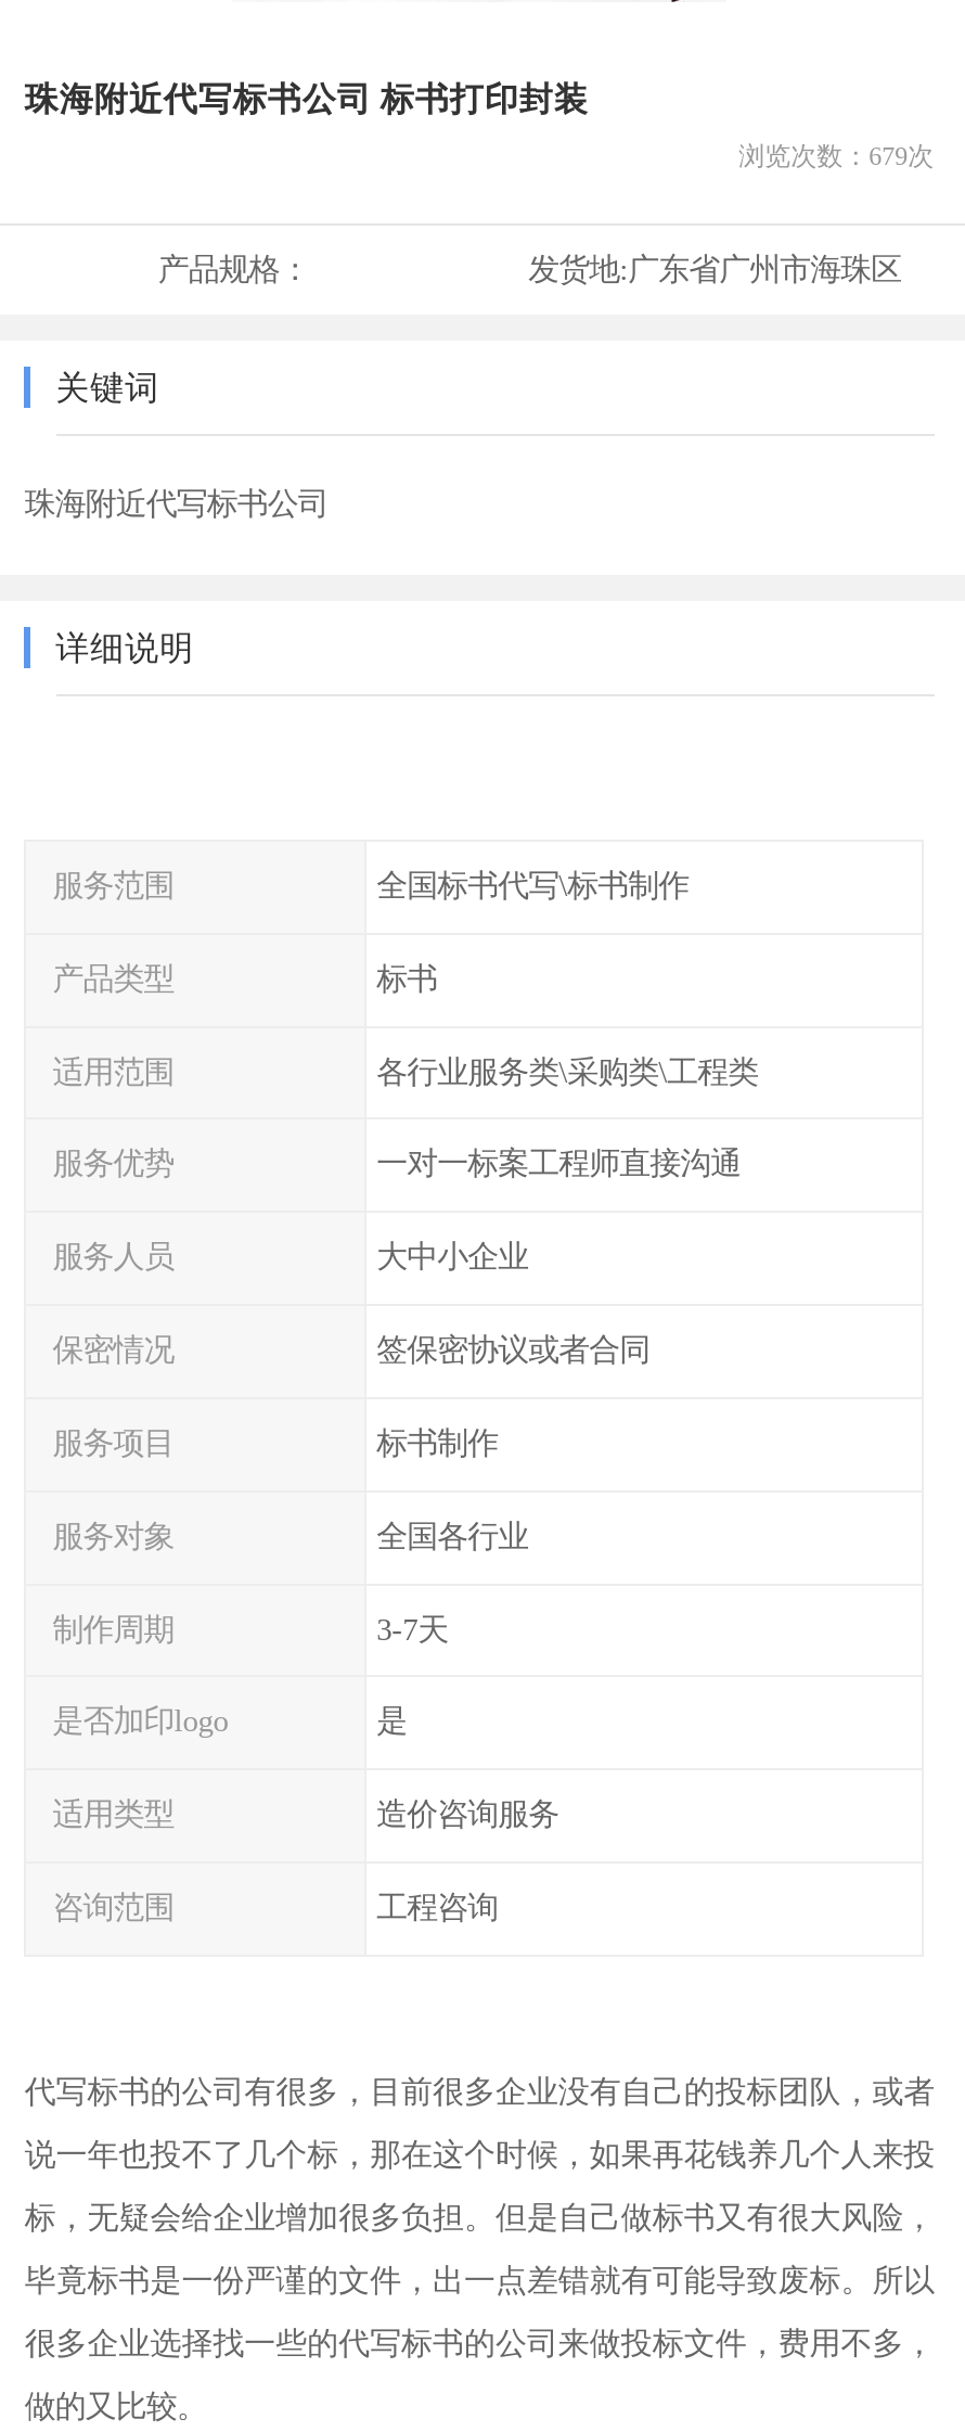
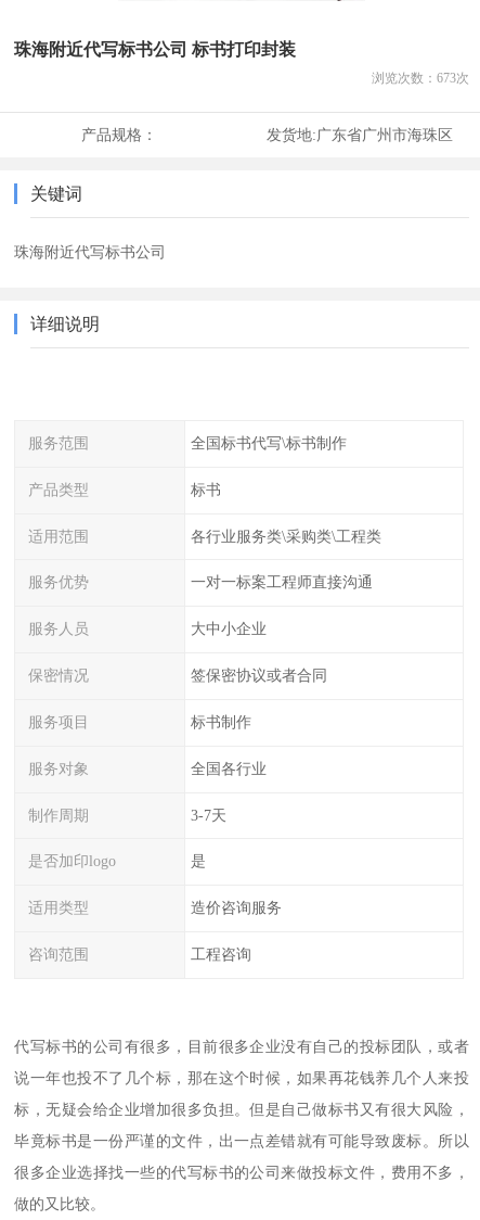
- 浏览次数：679次
+ 浏览次数：673次
